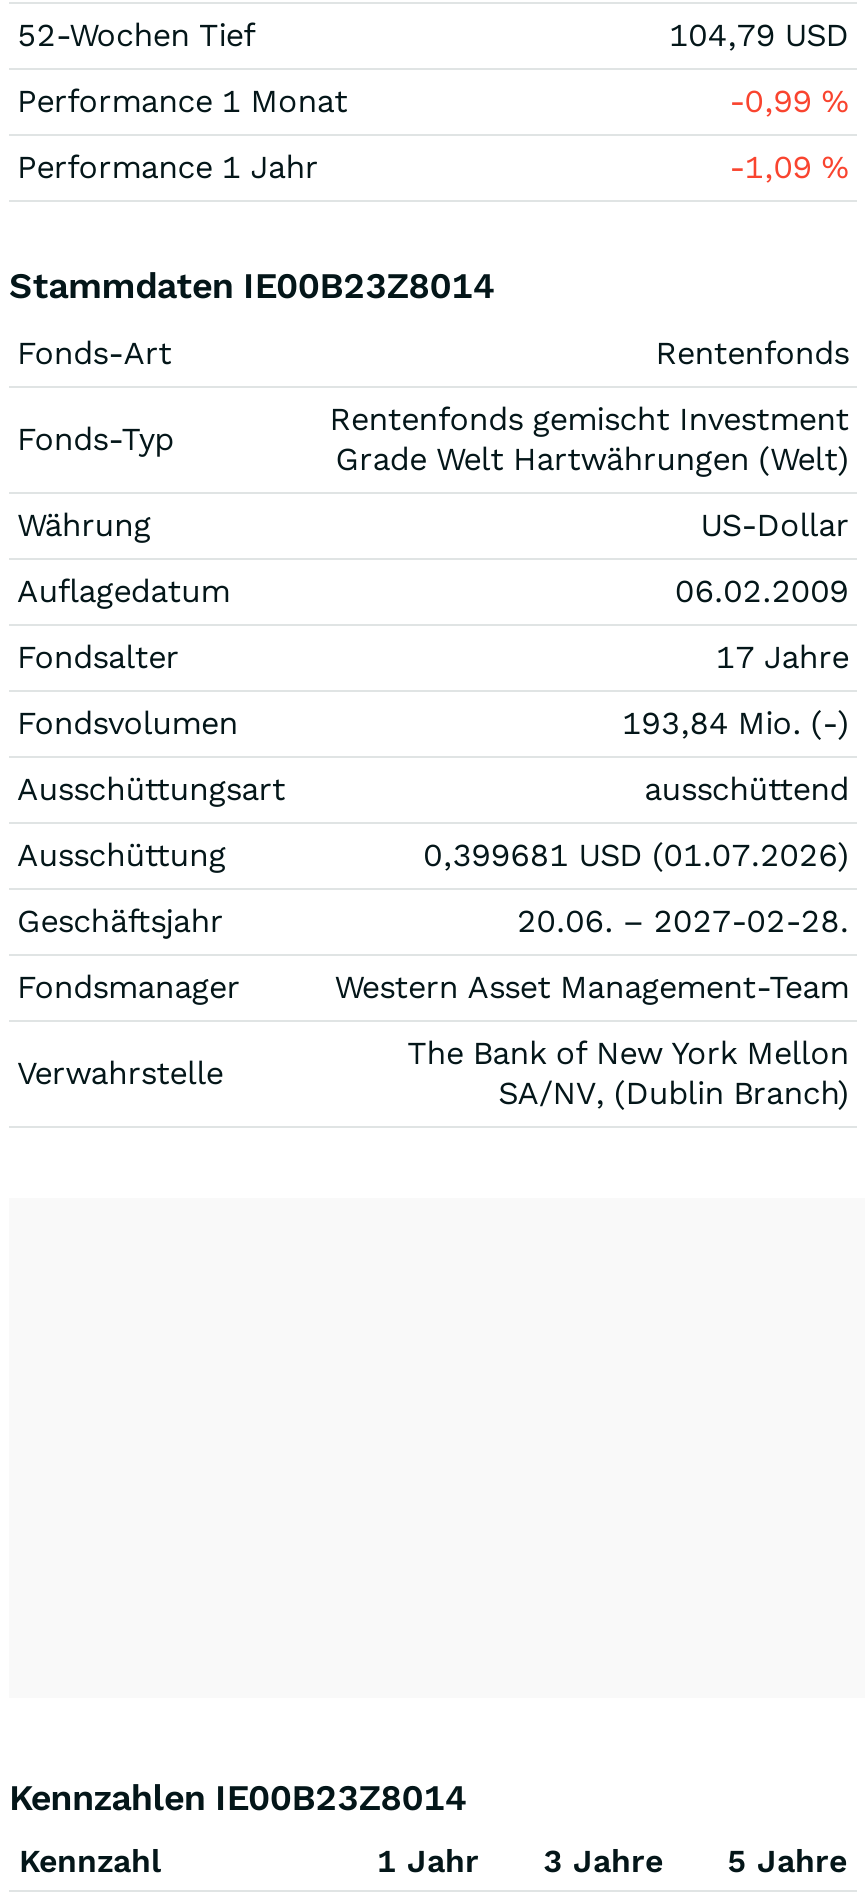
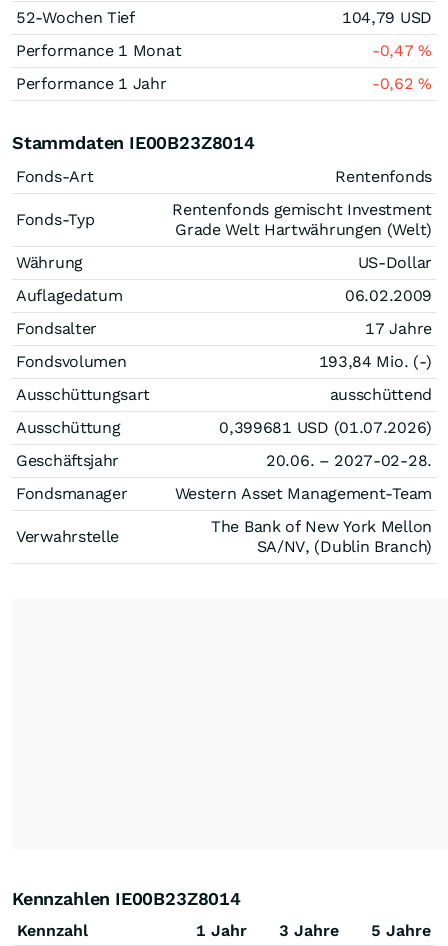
- -0,99%
+ -0,47%

- -1,09%
+ -0,62%
